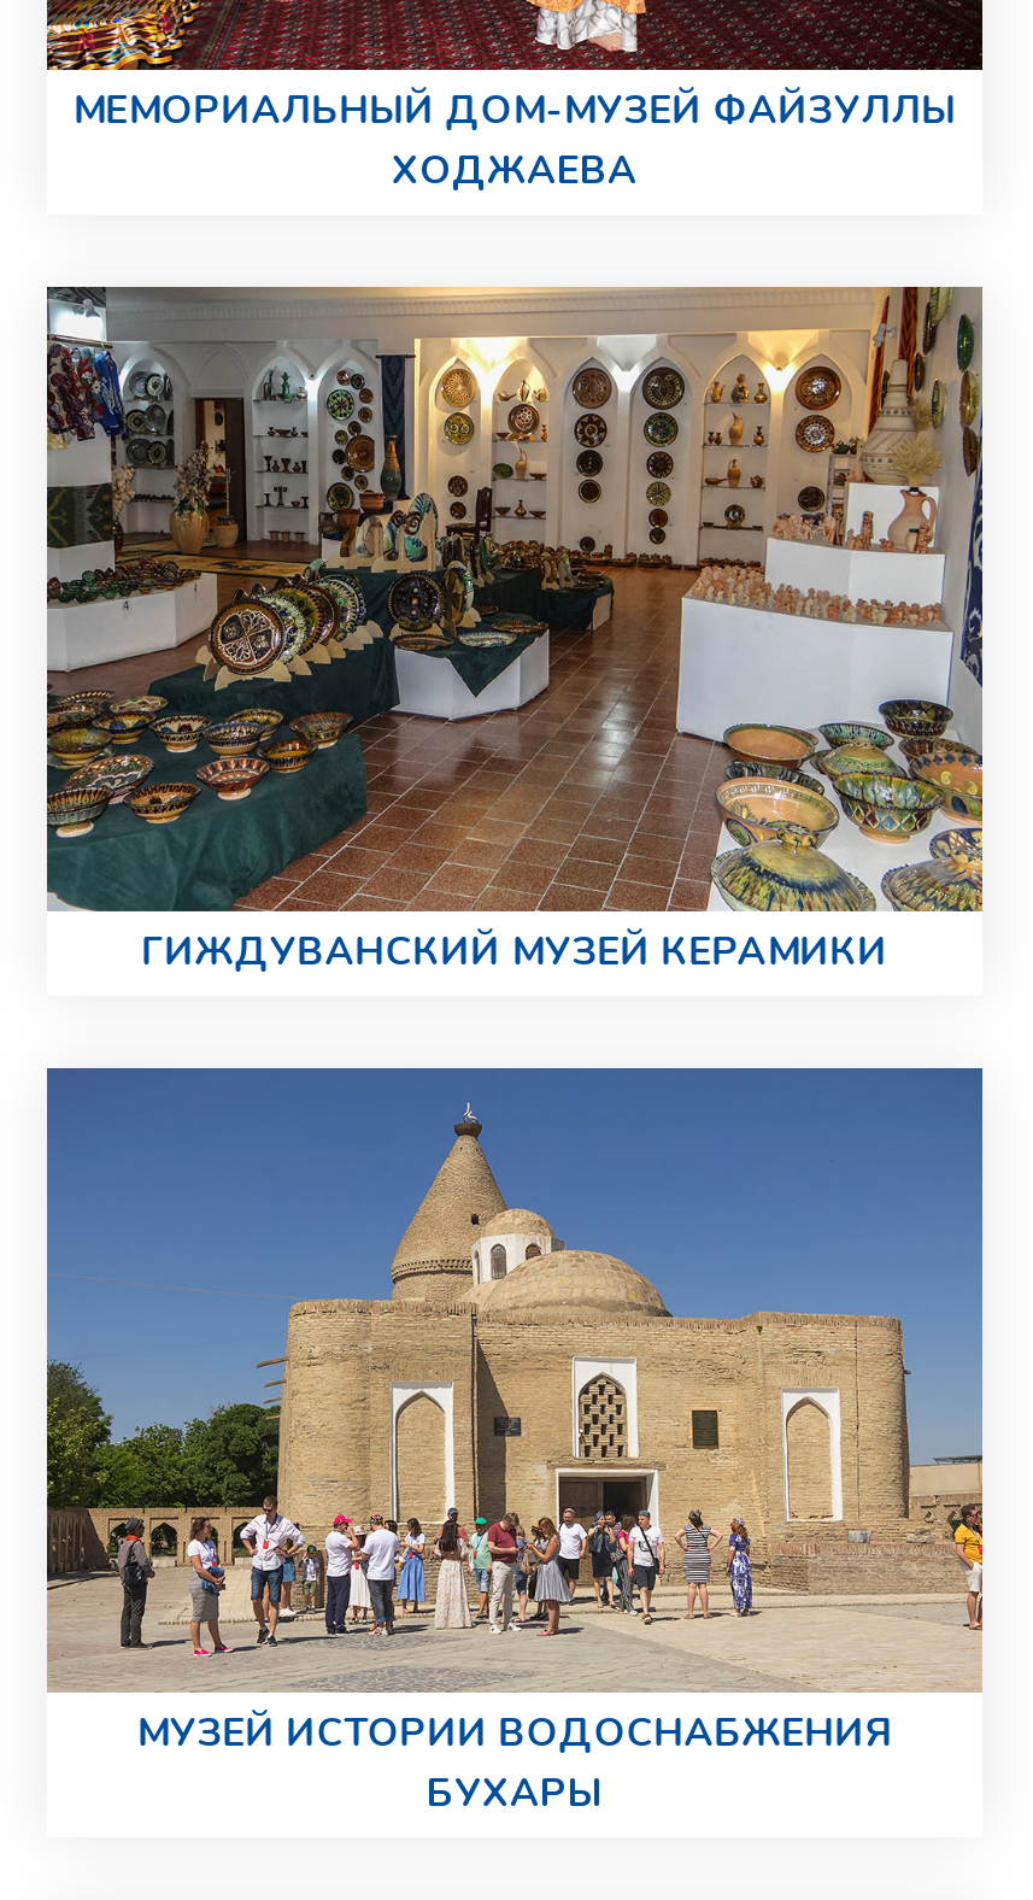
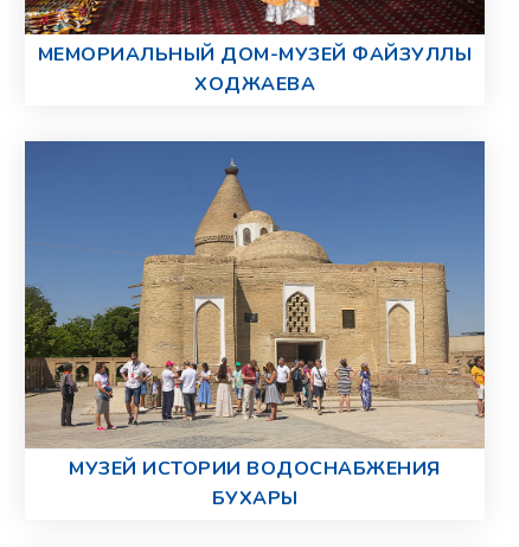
- [image]
- ГИЖДУВАНСКИЙ МУЗЕЙ КЕРАМИКИ
